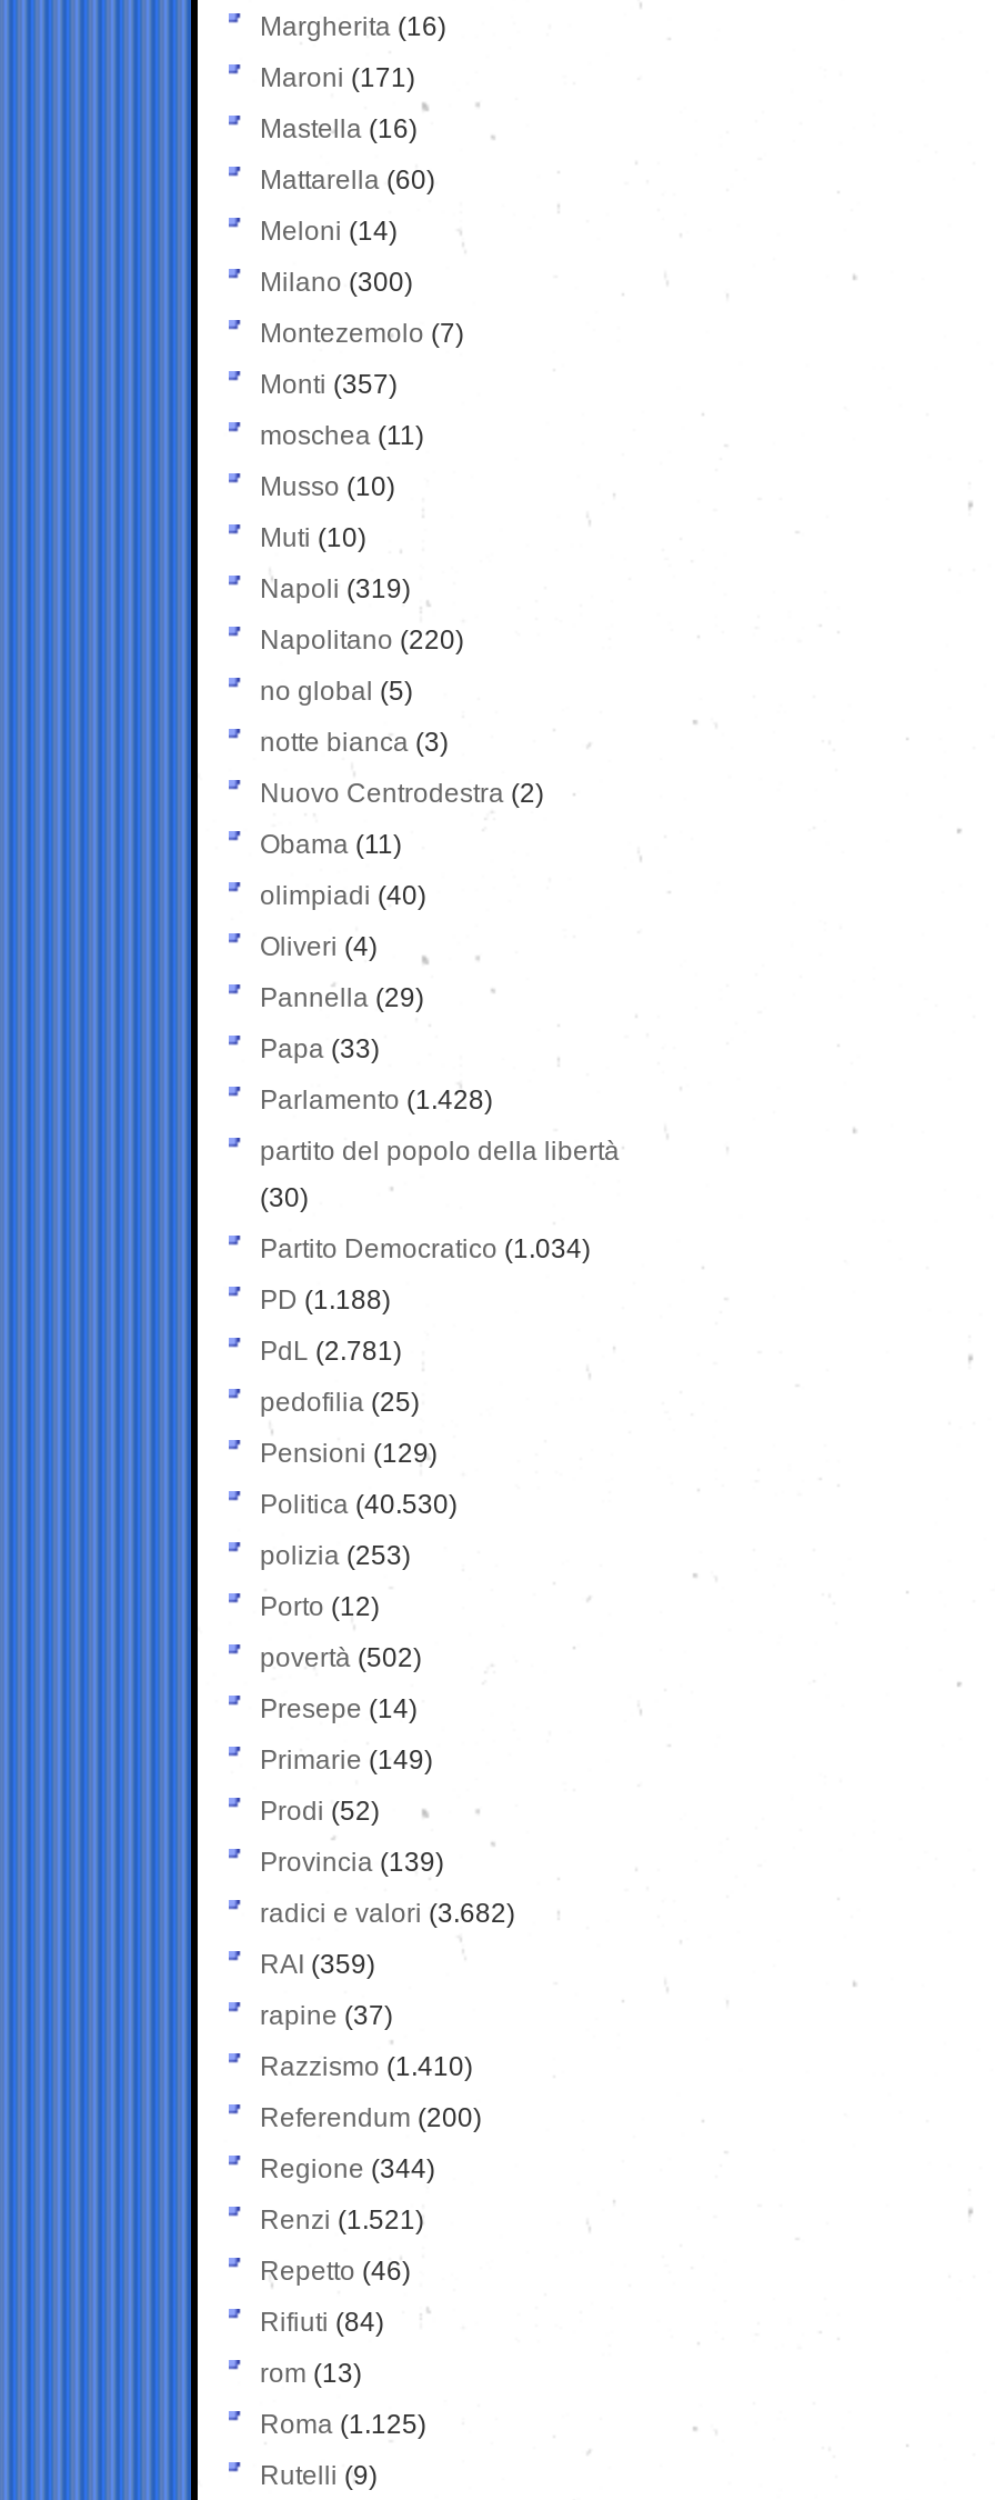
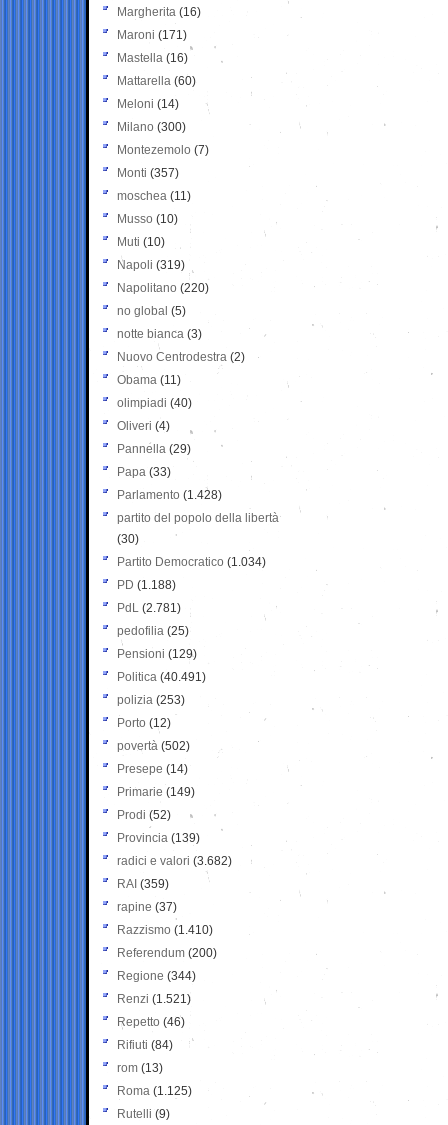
- Politica (40.530)
+ Politica (40.491)
